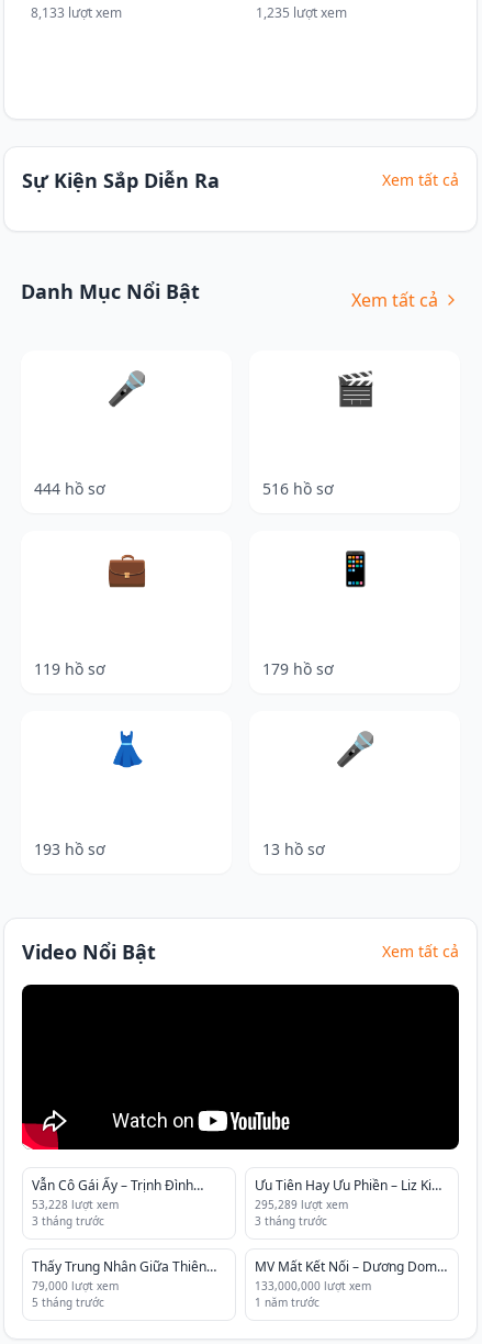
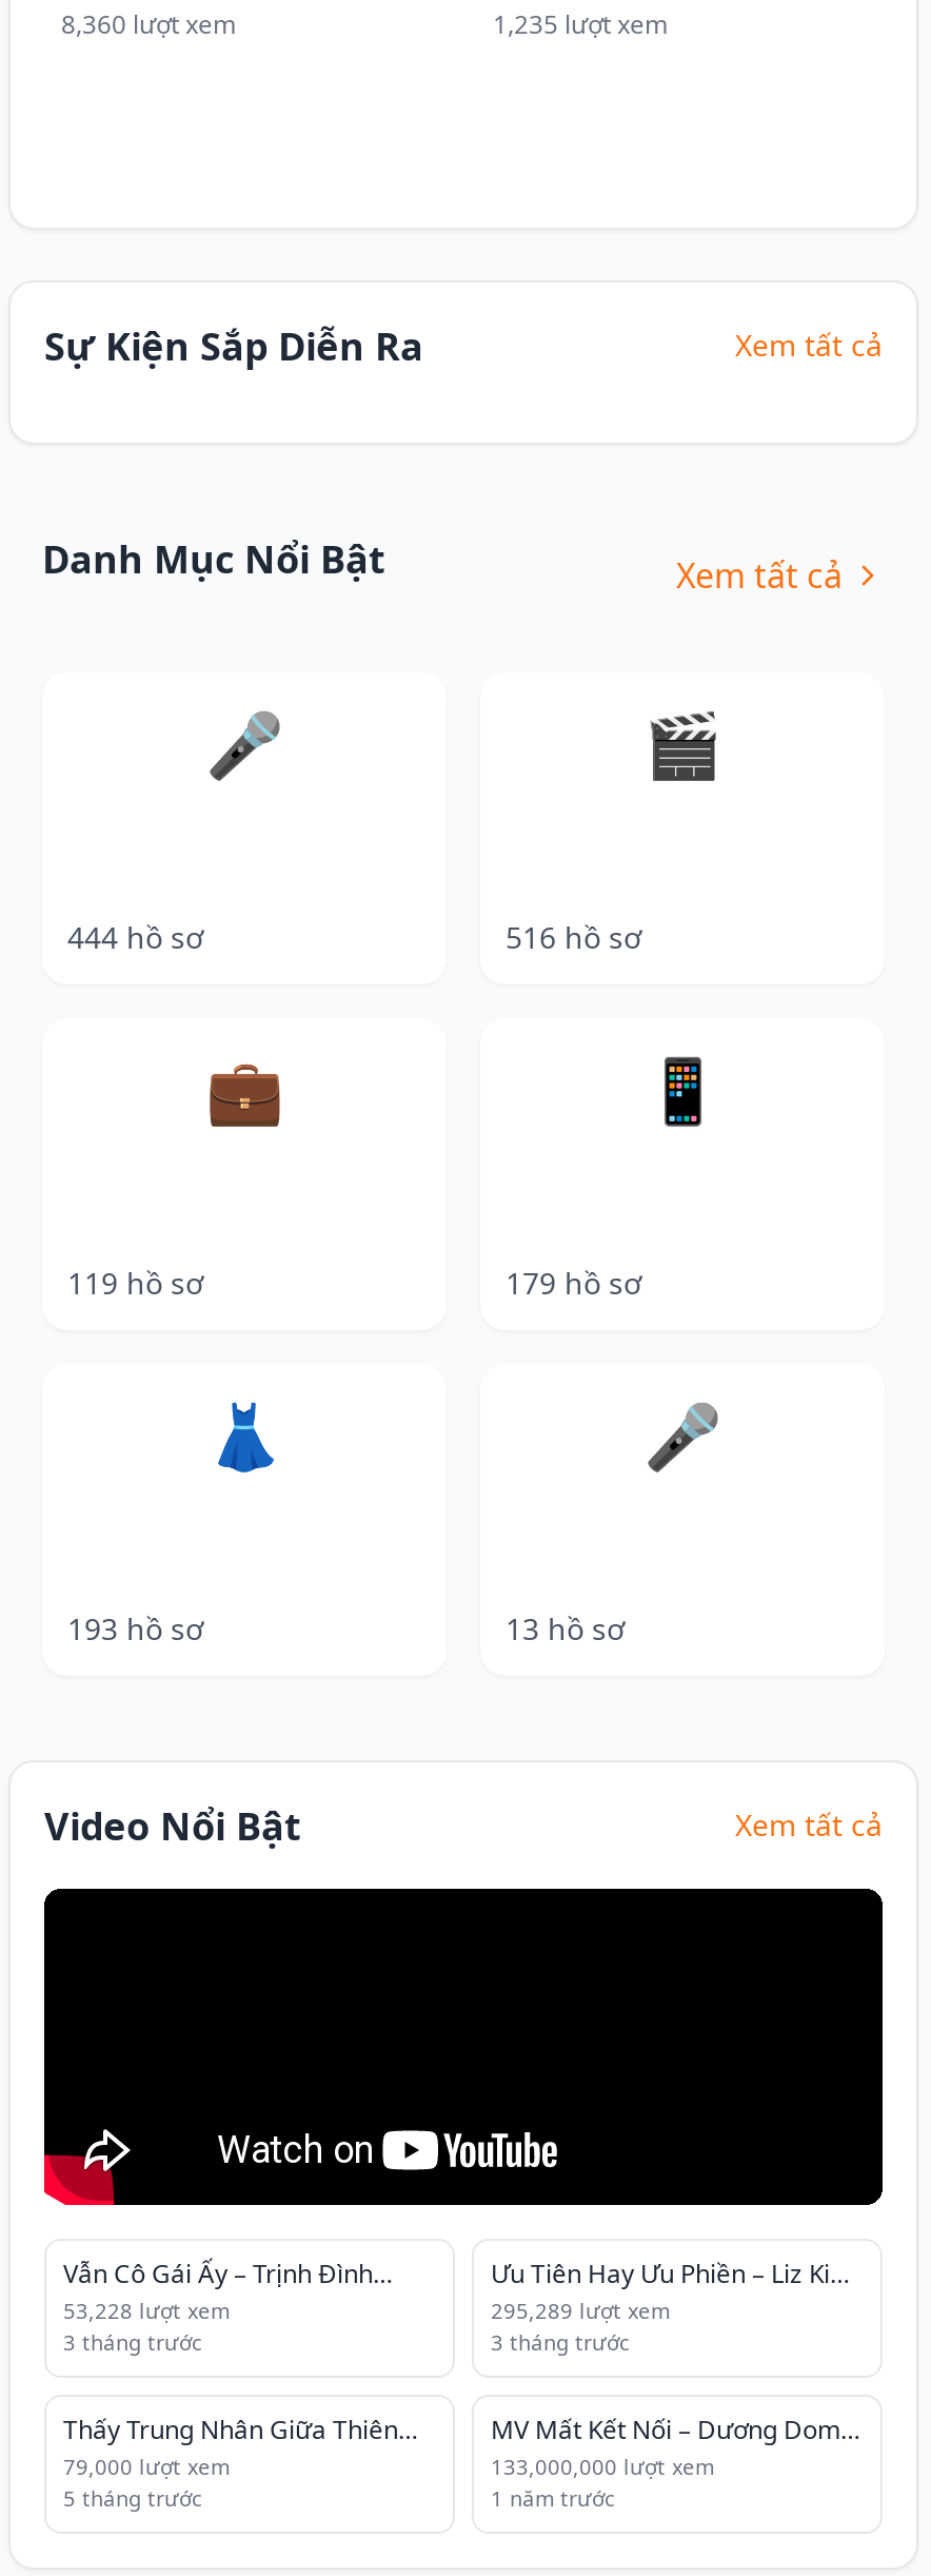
- 8,133 lượt xem
+ 8,360 lượt xem
